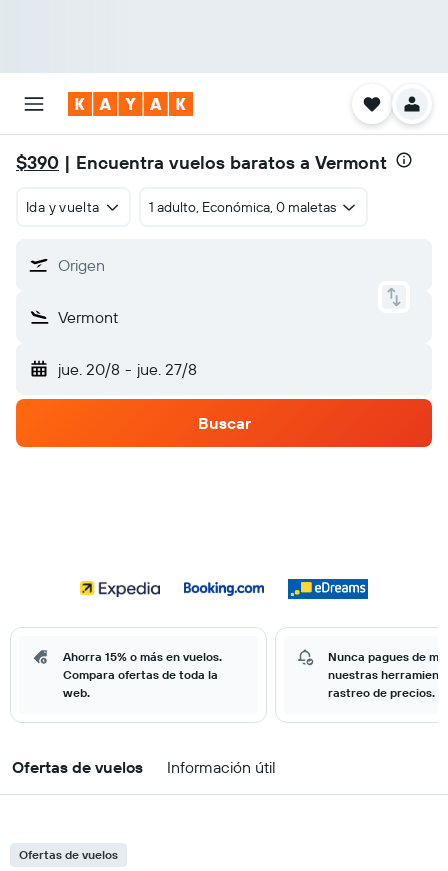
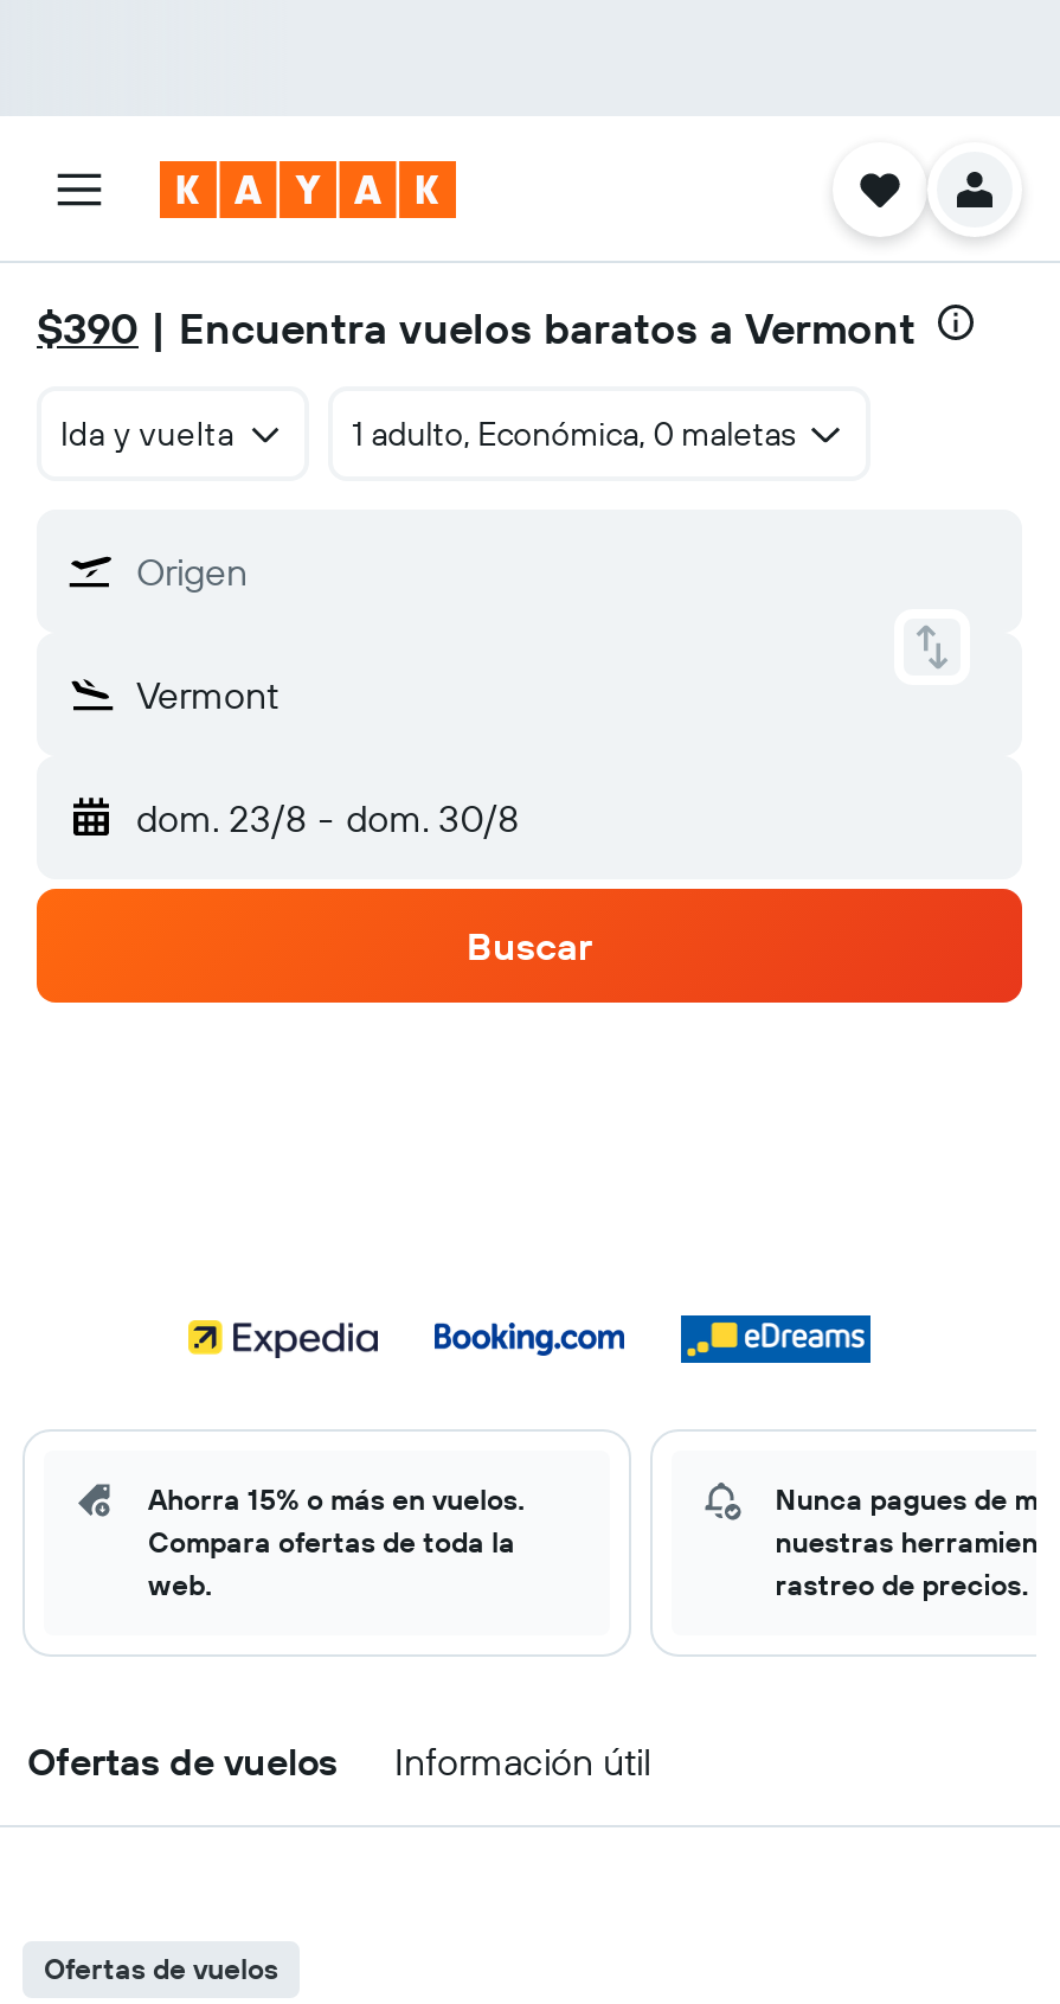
- jue. 20/8 - jue. 27/8
+ dom. 23/8 - dom. 30/8
